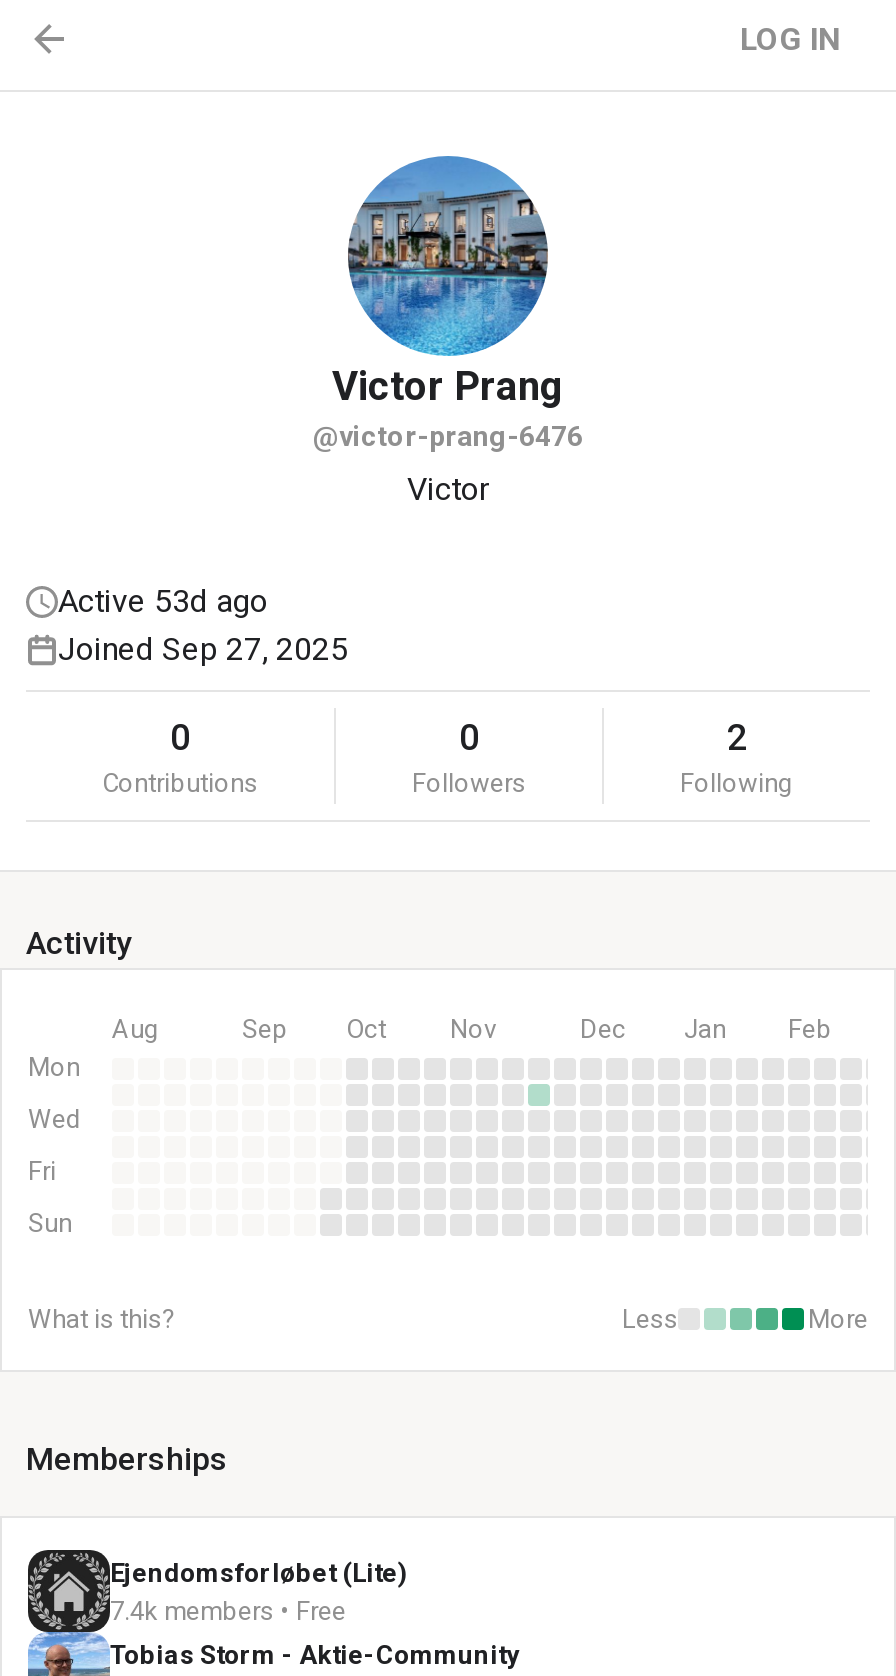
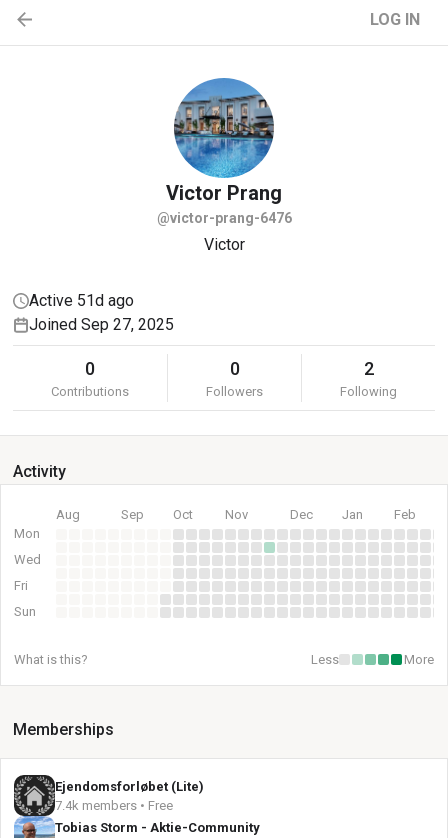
- Active 53d ago
+ Active 51d ago
